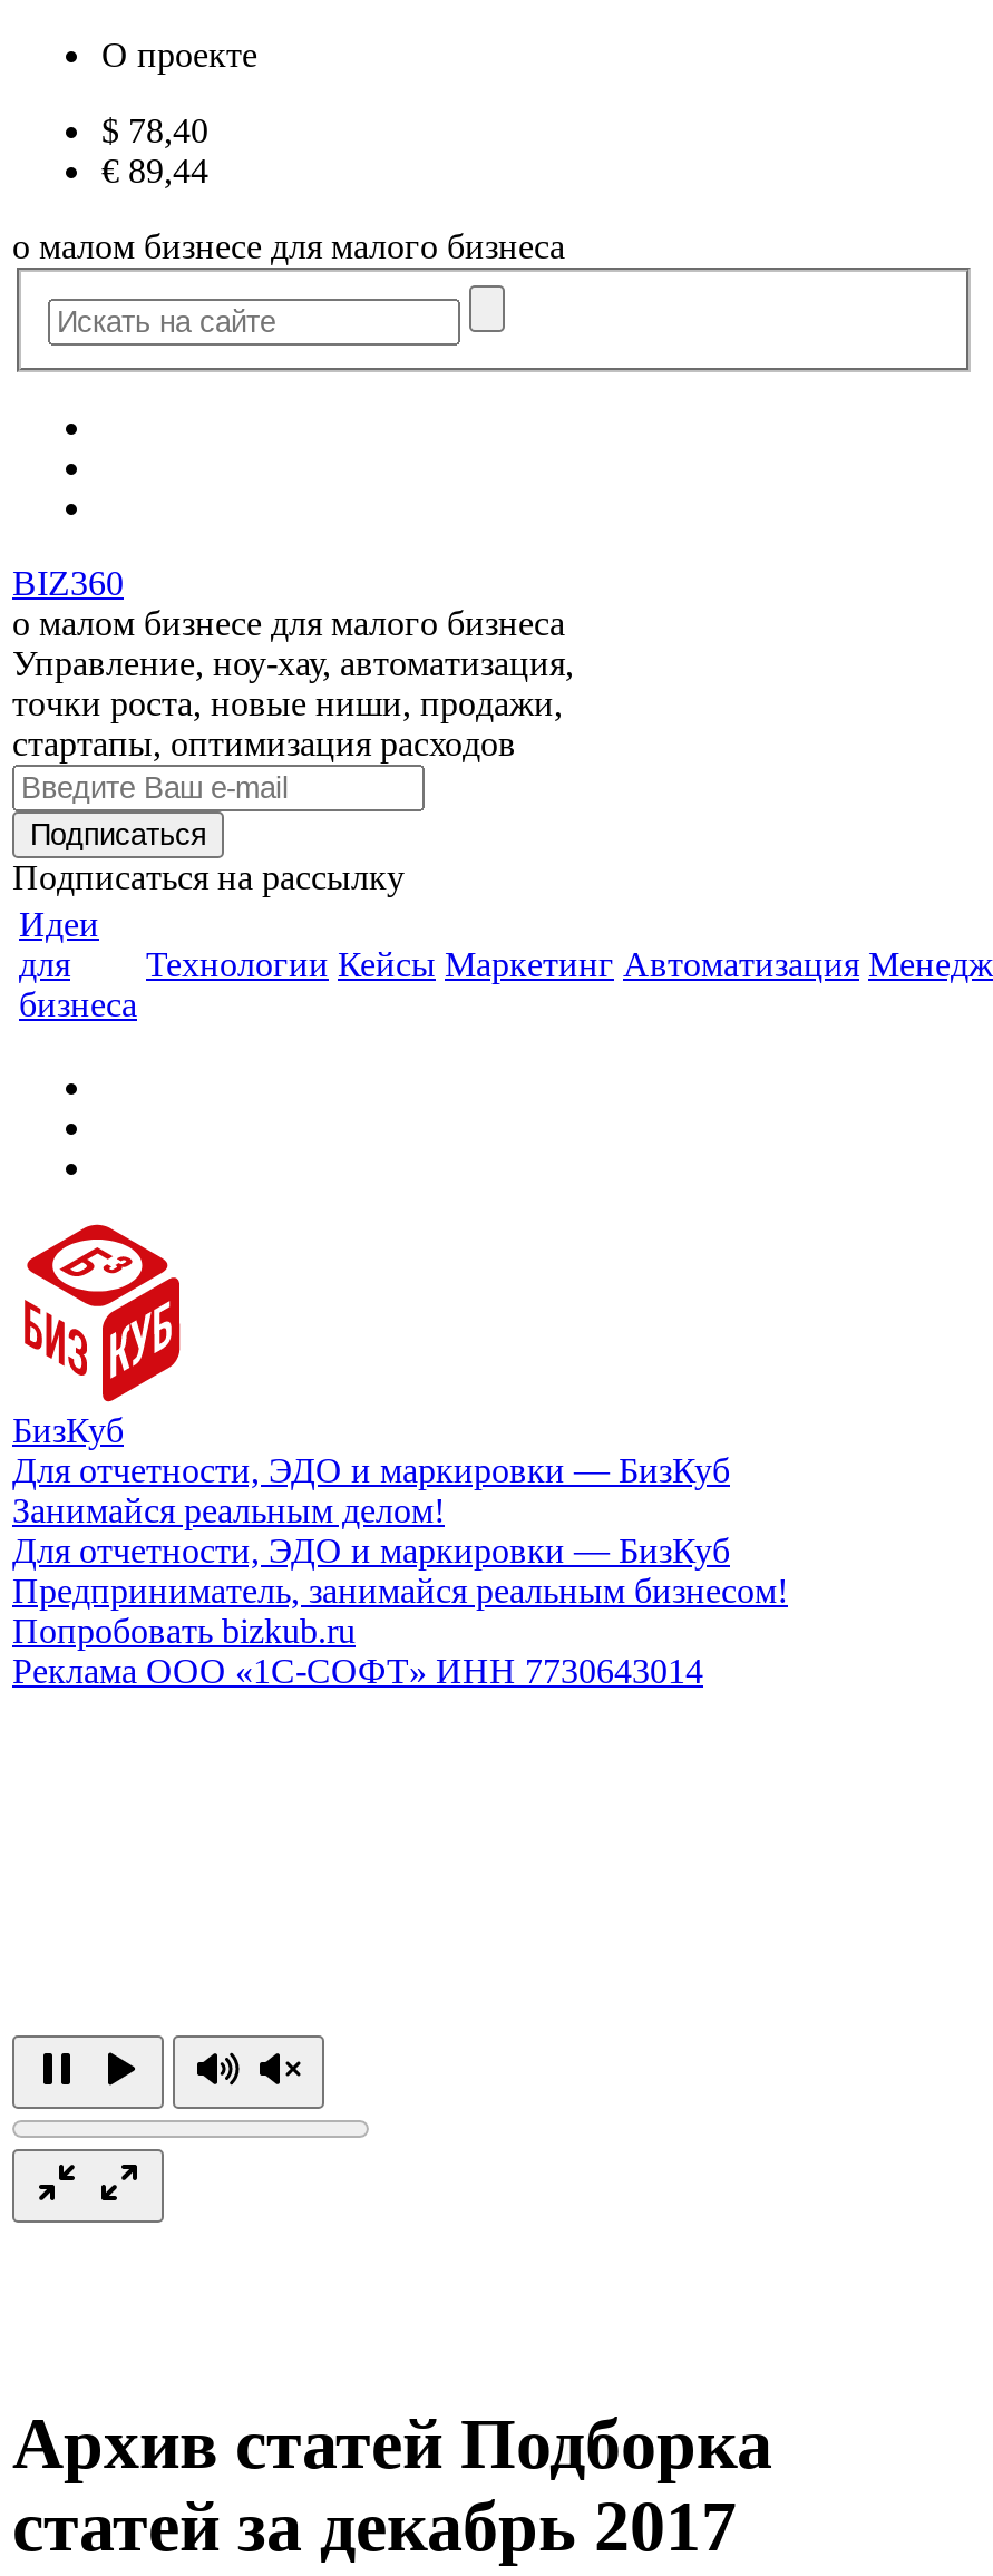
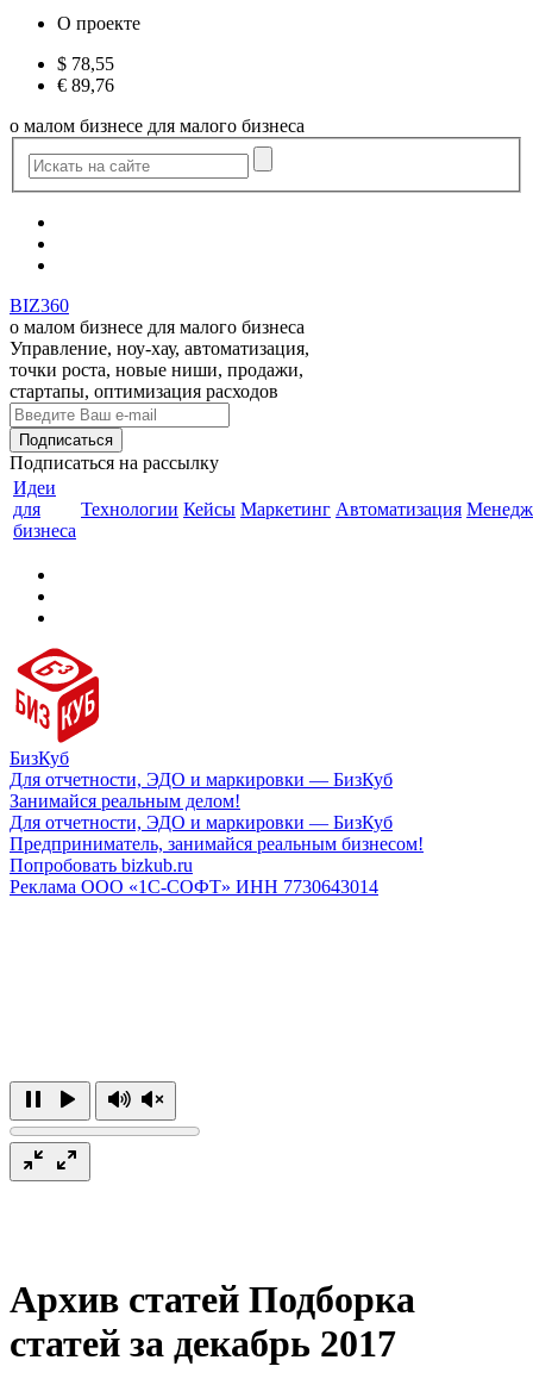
- $78,40
+ $78,55

- €89,44
+ €89,76
